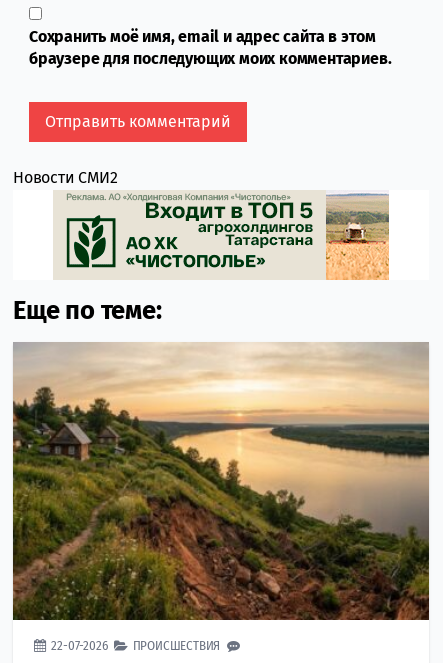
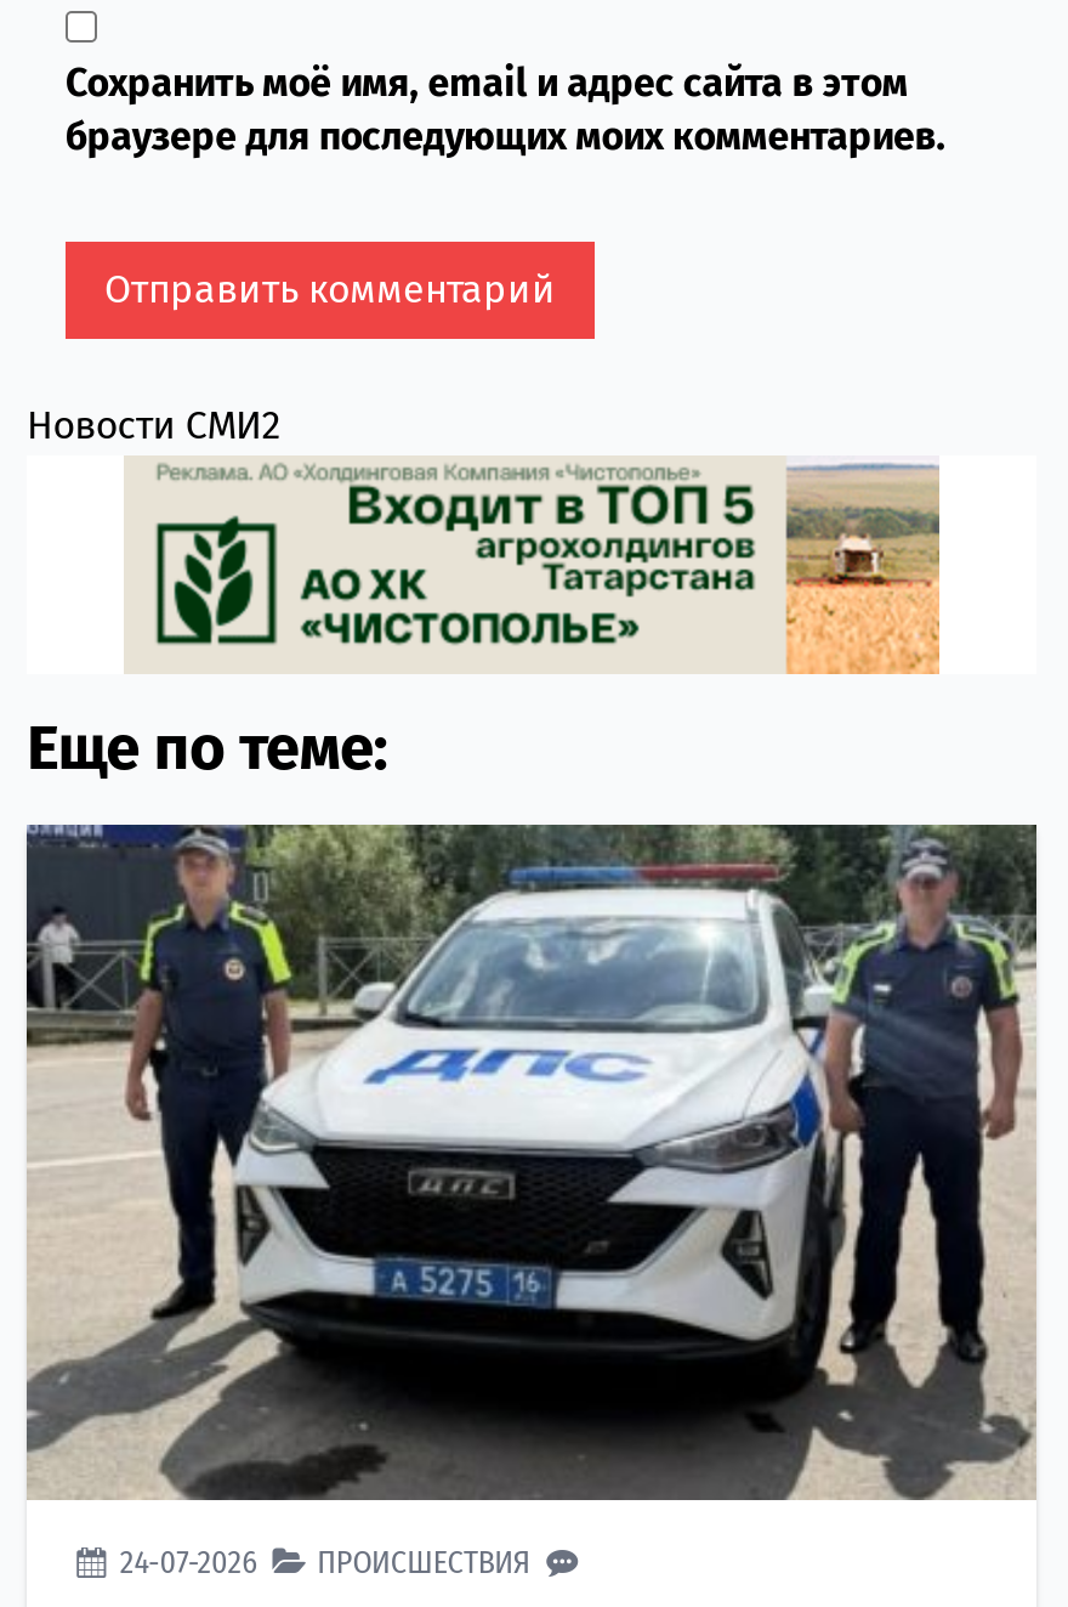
- [image]
- 22-07-2026 ПРОИСШЕСТВИЯ
+ [image]
+ 24-07-2026 ПРОИСШЕСТВИЯ
